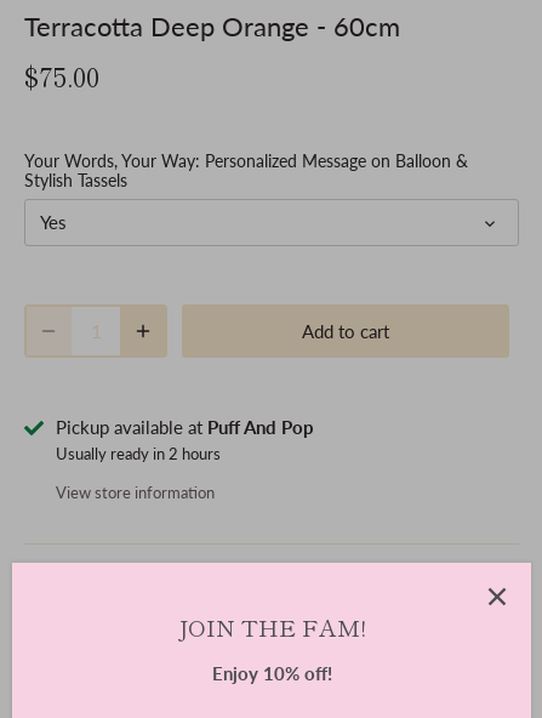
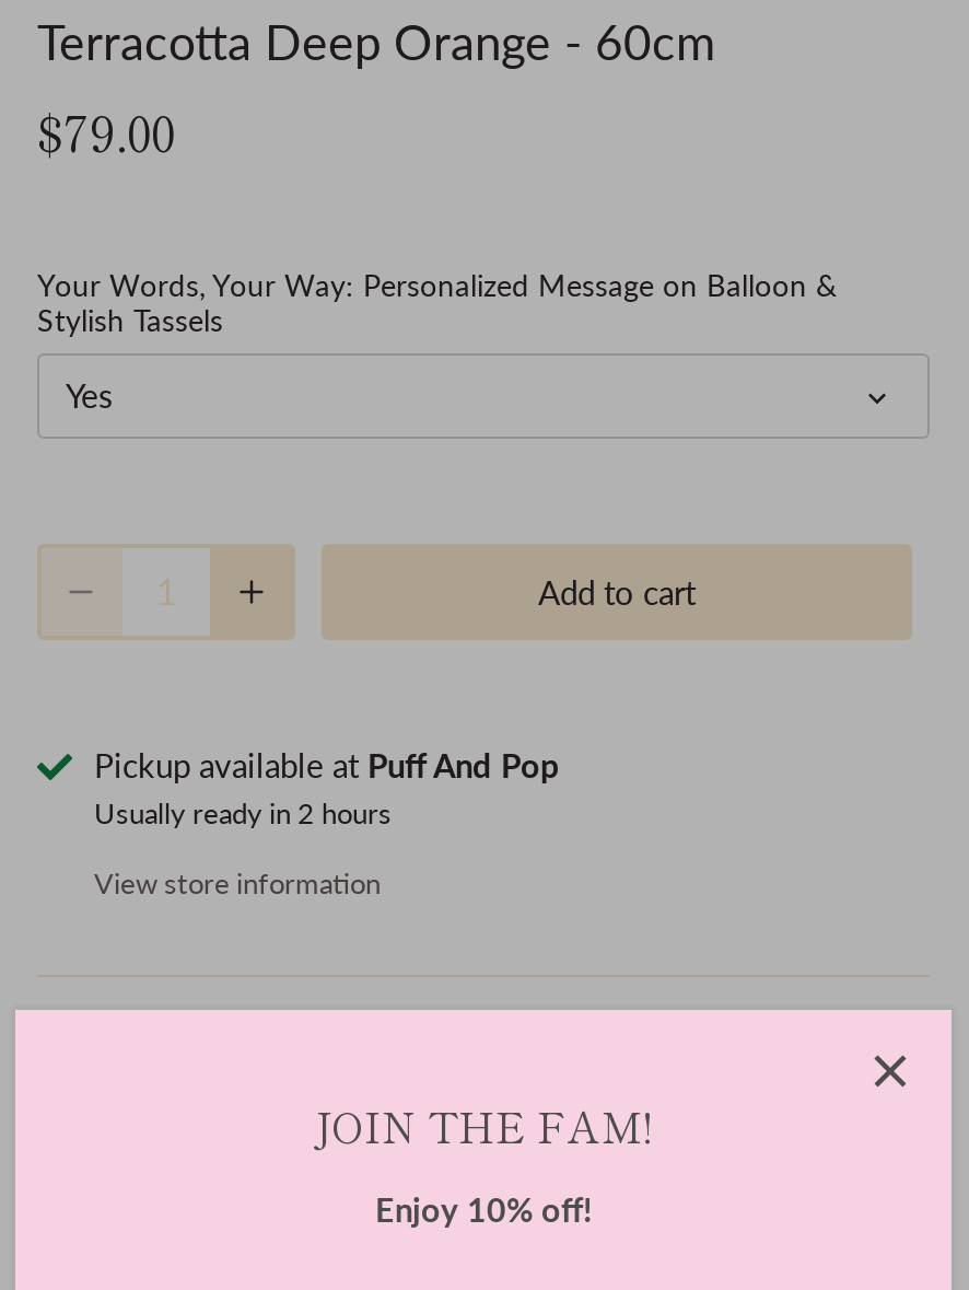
- $75.00
+ $79.00
